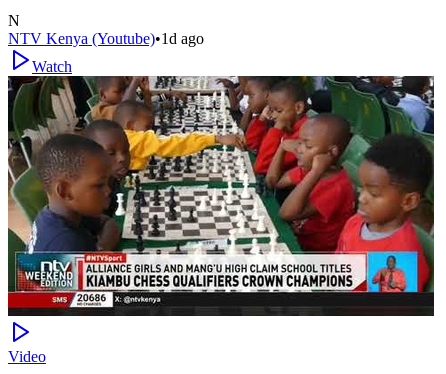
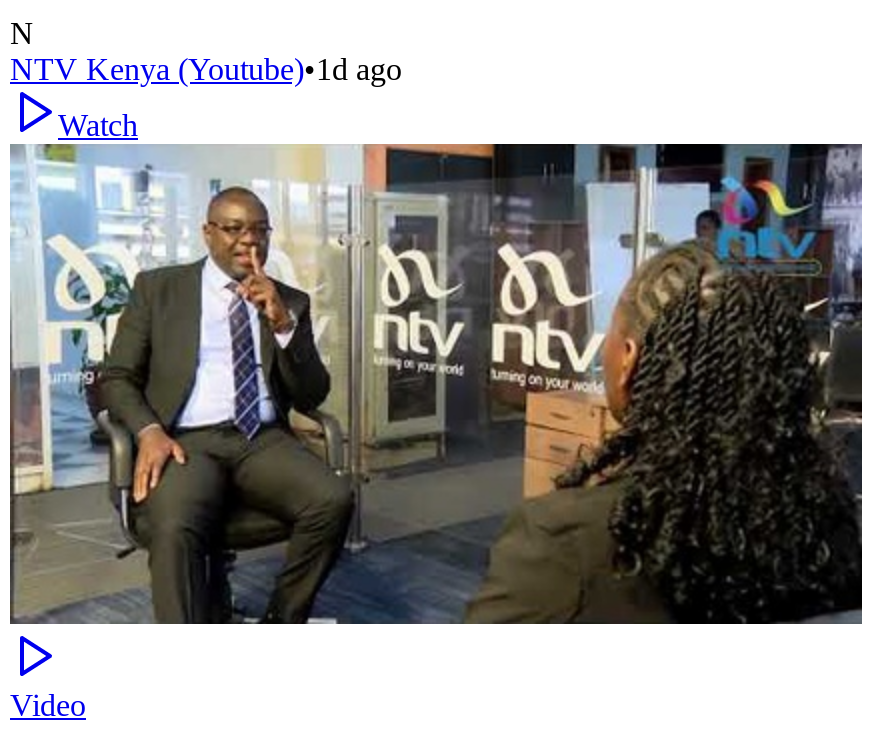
- [image]
+ [image]
